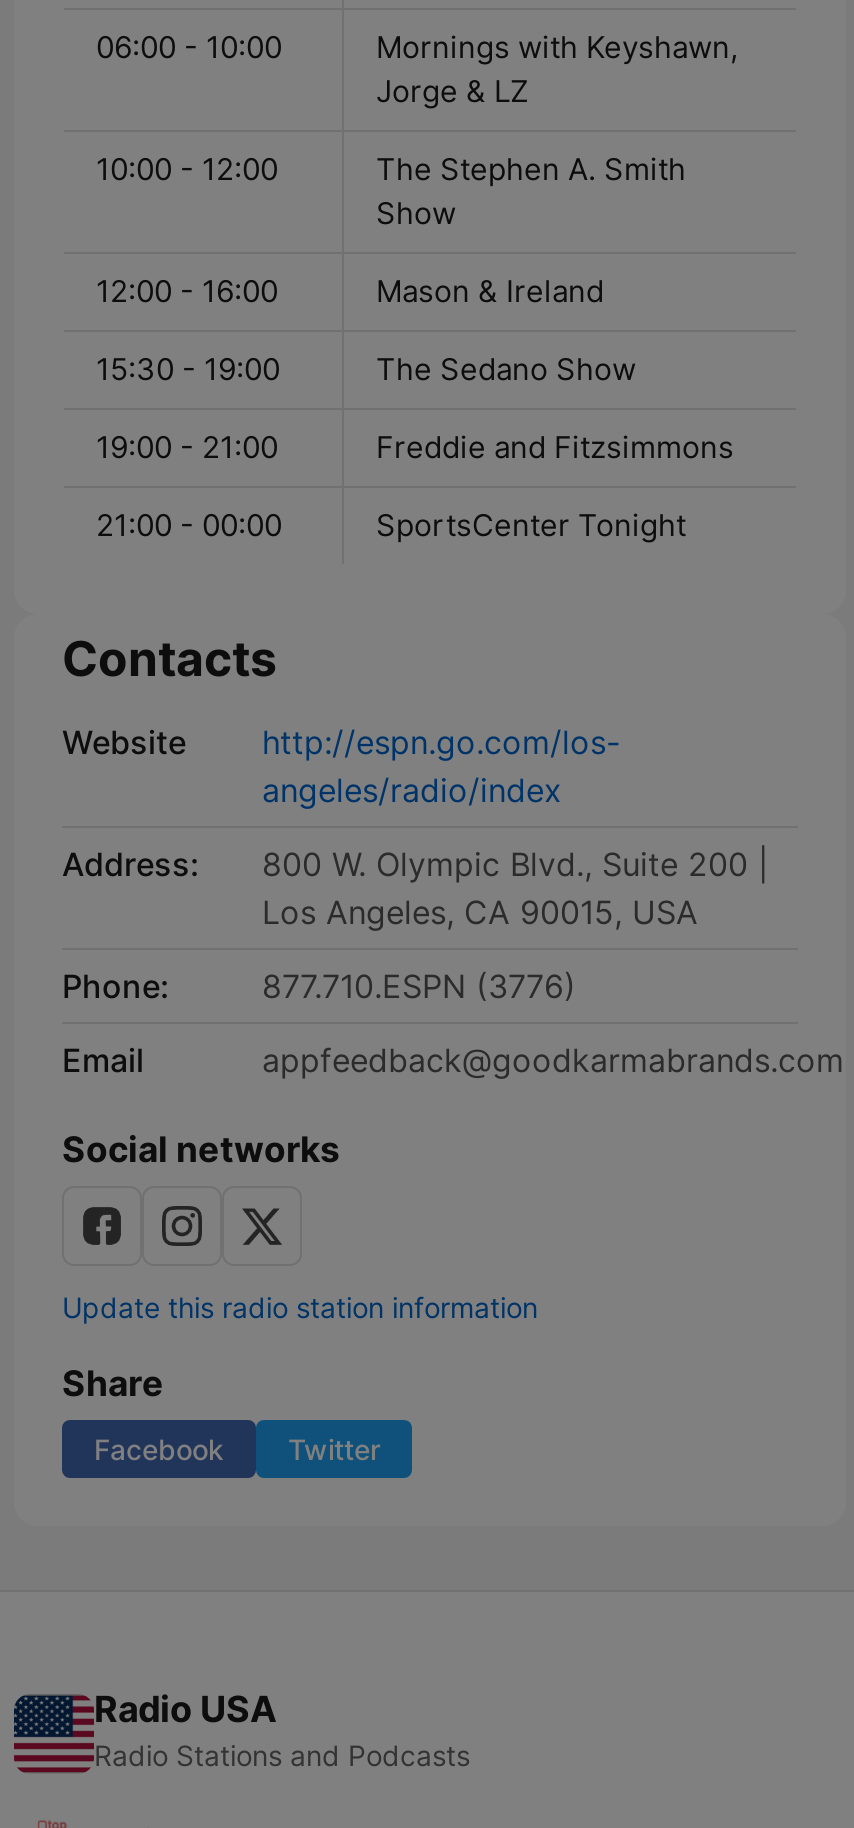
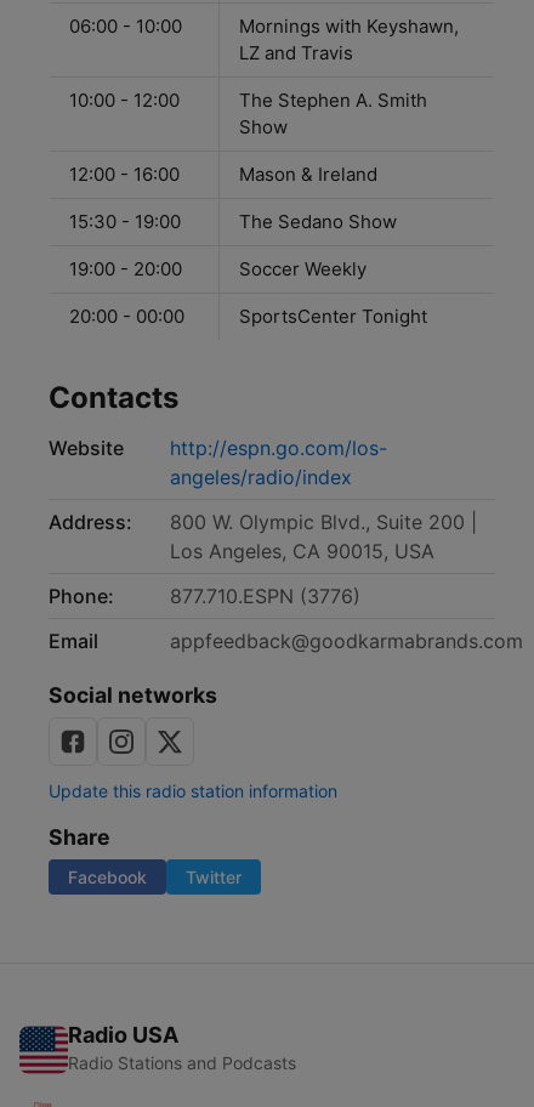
- Jorge & LZ
+ LZ and Travis

- 19:00 - 21:00
- Freddie and Fitzsimmons
+ 19:00 - 20:00
+ Soccer Weekly

- 21:00 - 00:00
+ 20:00 - 00:00
